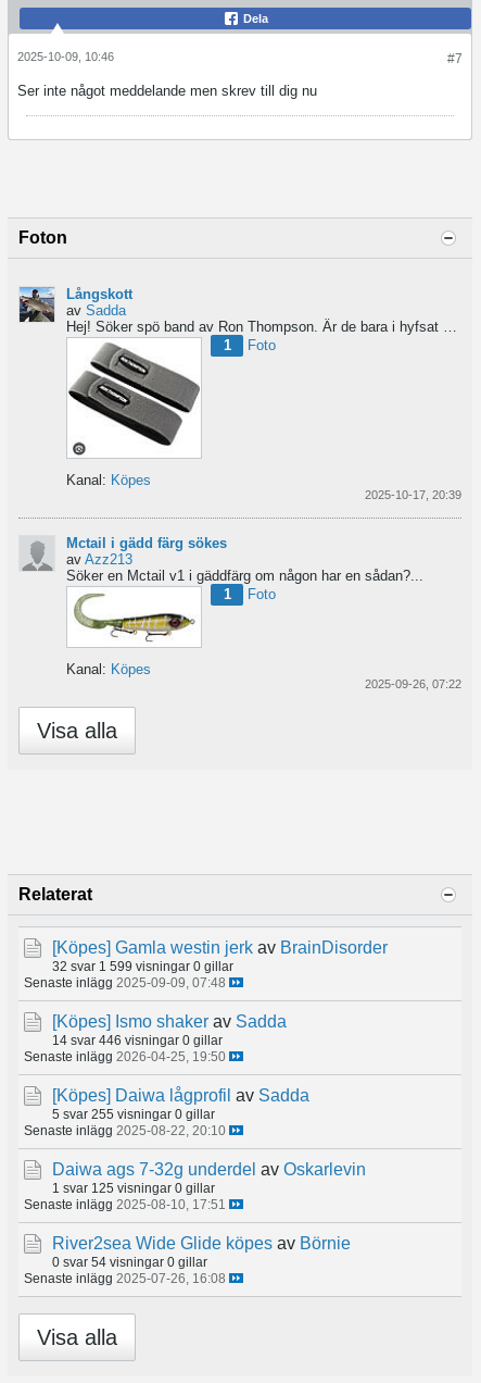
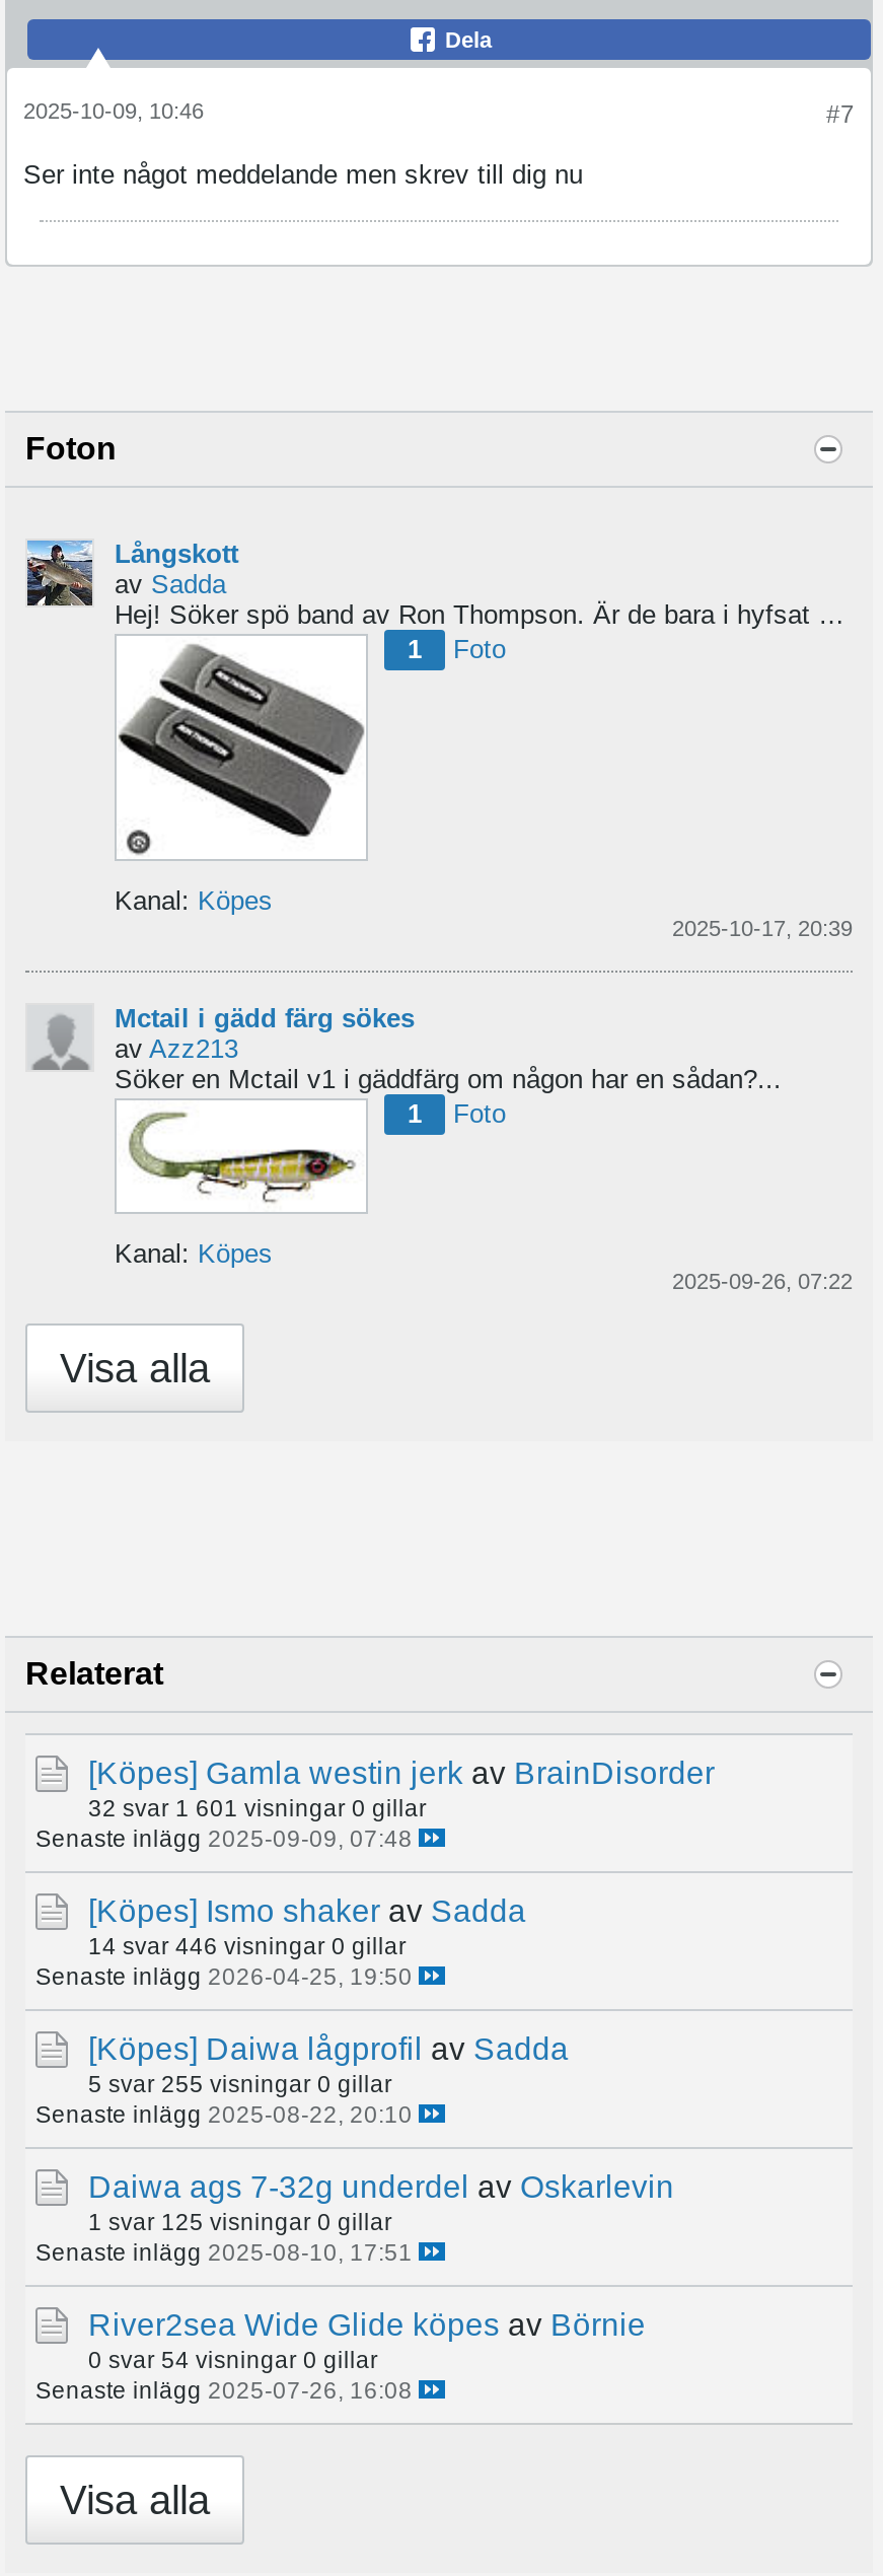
- 32 svar 1 599 visningar 0 gillar
+ 32 svar 1 601 visningar 0 gillar
